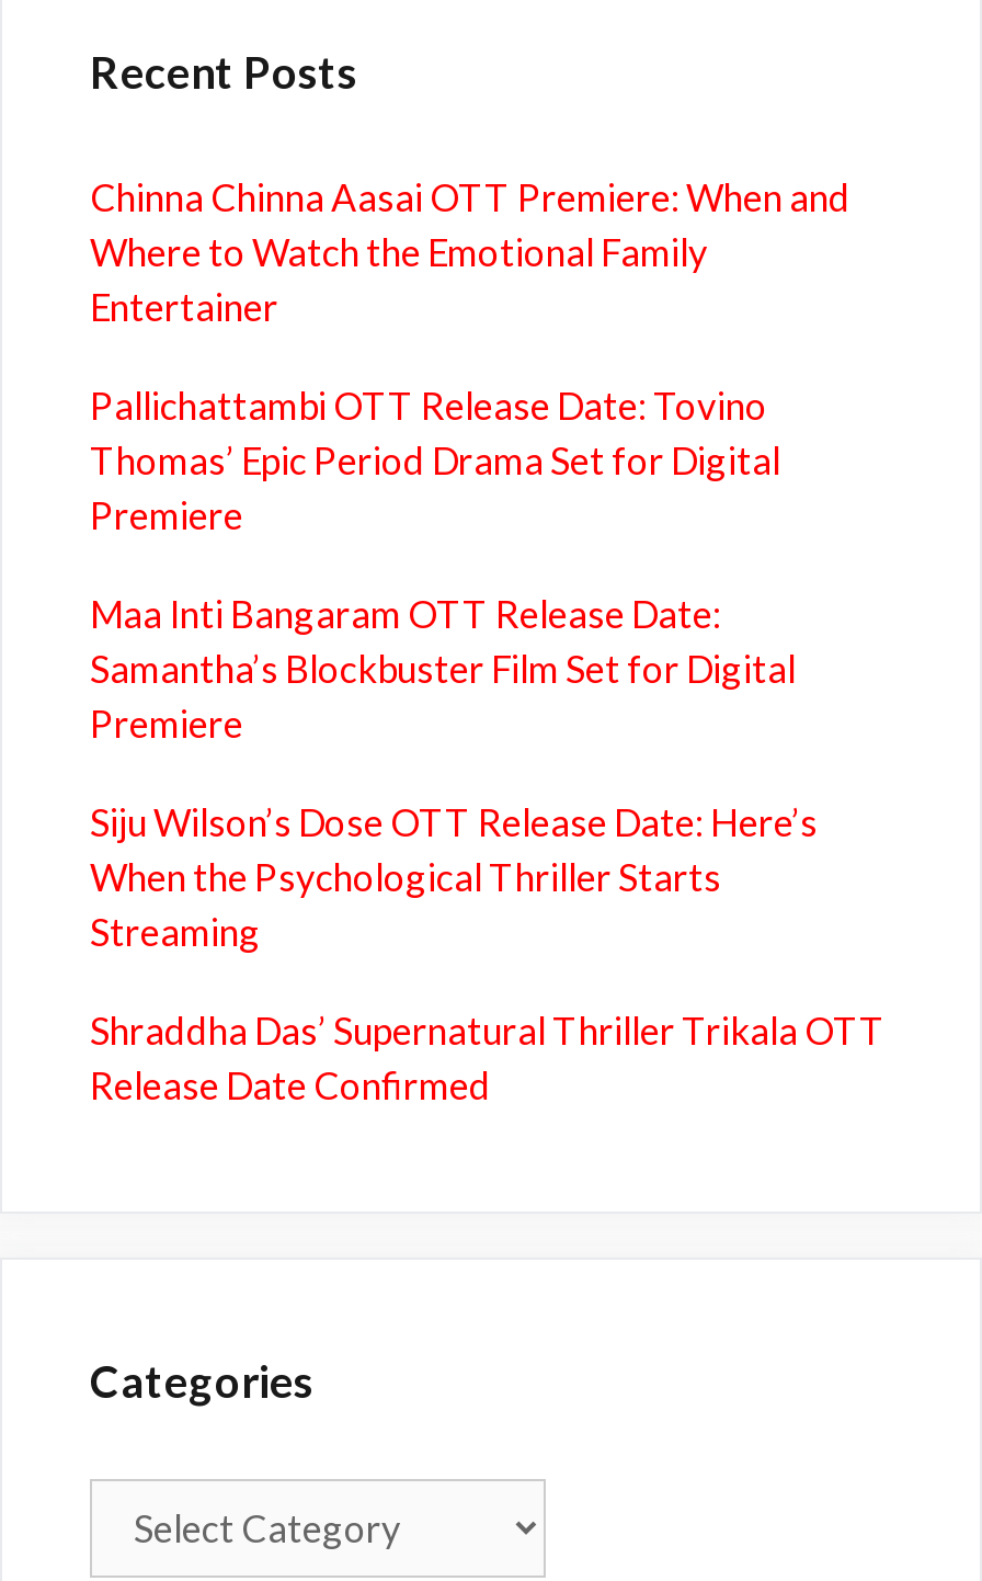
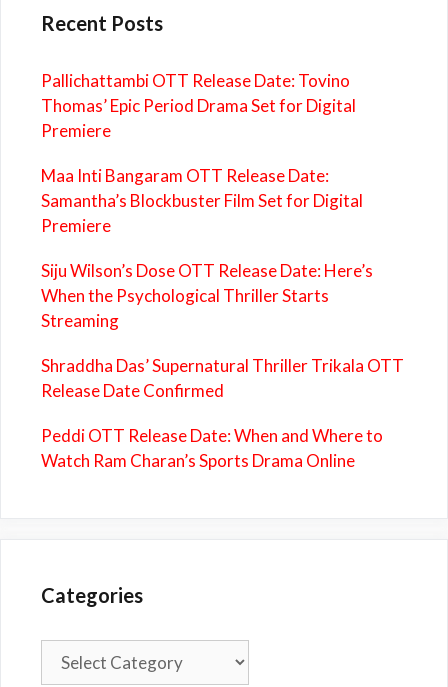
- Chinna Chinna Aasai OTT Premiere: When and
- Where to Watch the Emotional Family
- Entertainer

moved up: Pallichattambi OTT Release Date: Tovino | Thomas’ Epic Period Drama Set for Digital | Premiere | ... | Shraddha Das’ Supernatural Thriller Trikala OTT | Release Date Confirmed

+ Peddi OTT Release Date: When and Where to
+ Watch Ram Charan’s Sports Drama Online
